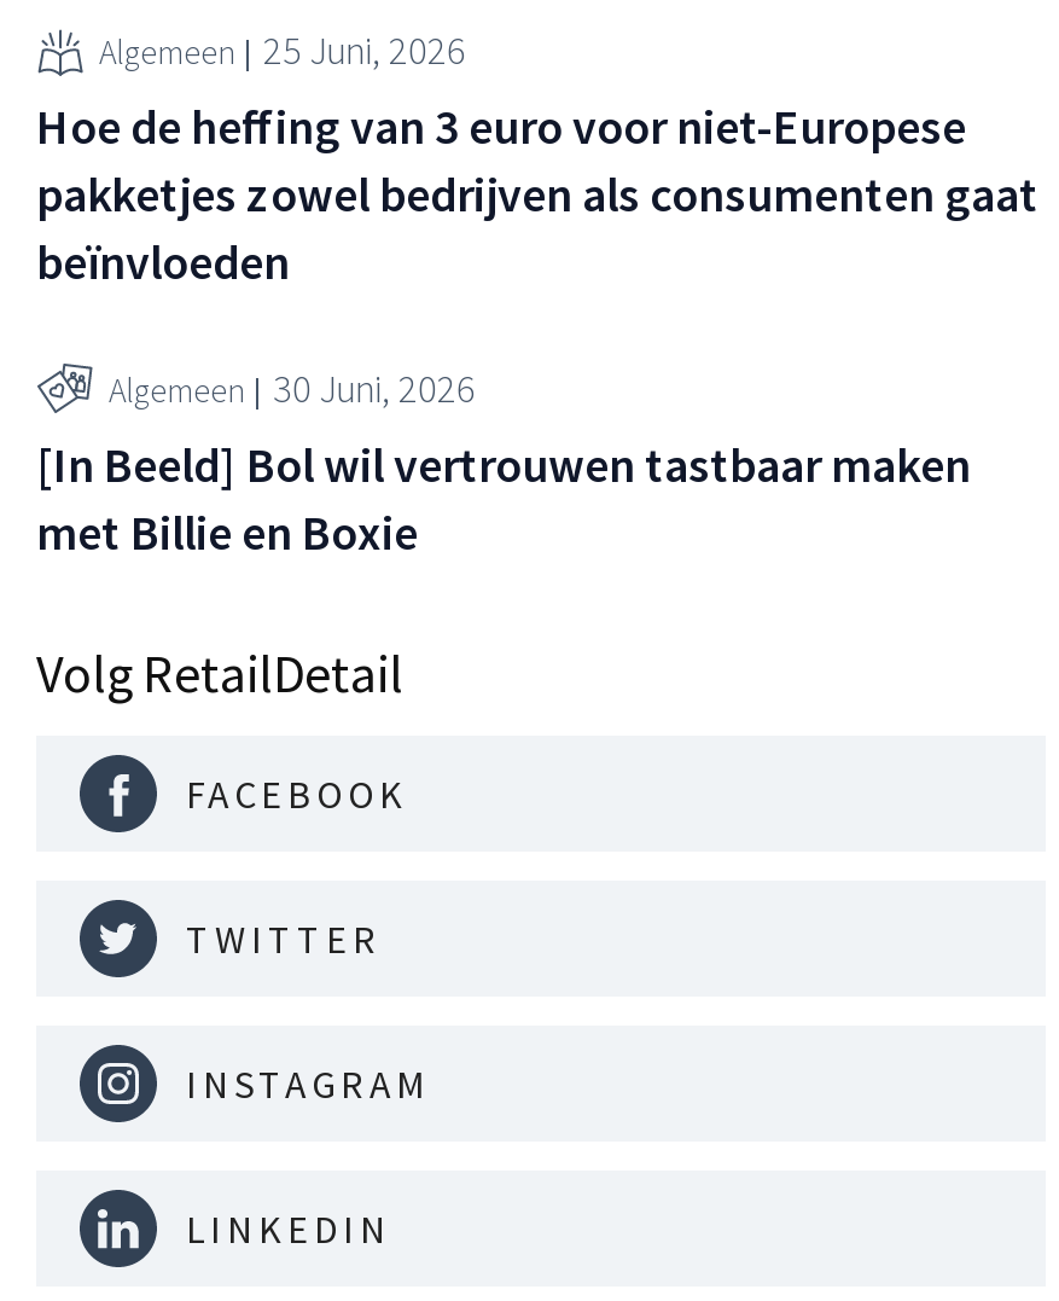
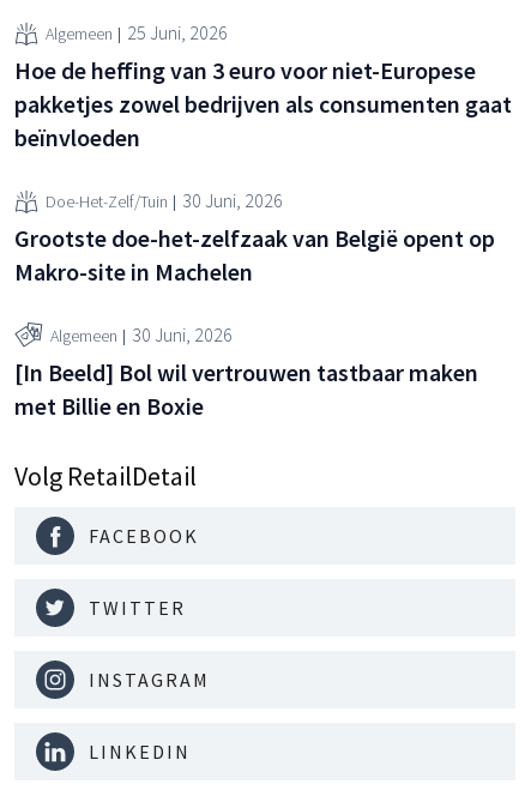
+ Doe-Het-Zelf/Tuin
+ 30 Juni, 2026
+ Grootste doe-het-zelfzaak van België opent op
+ Makro-site in Machelen
